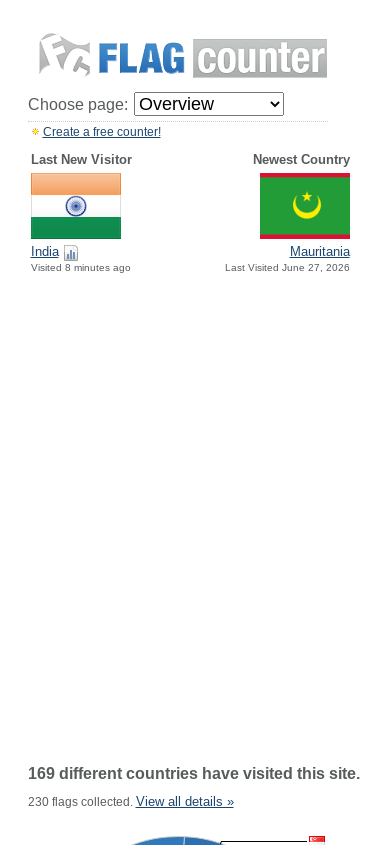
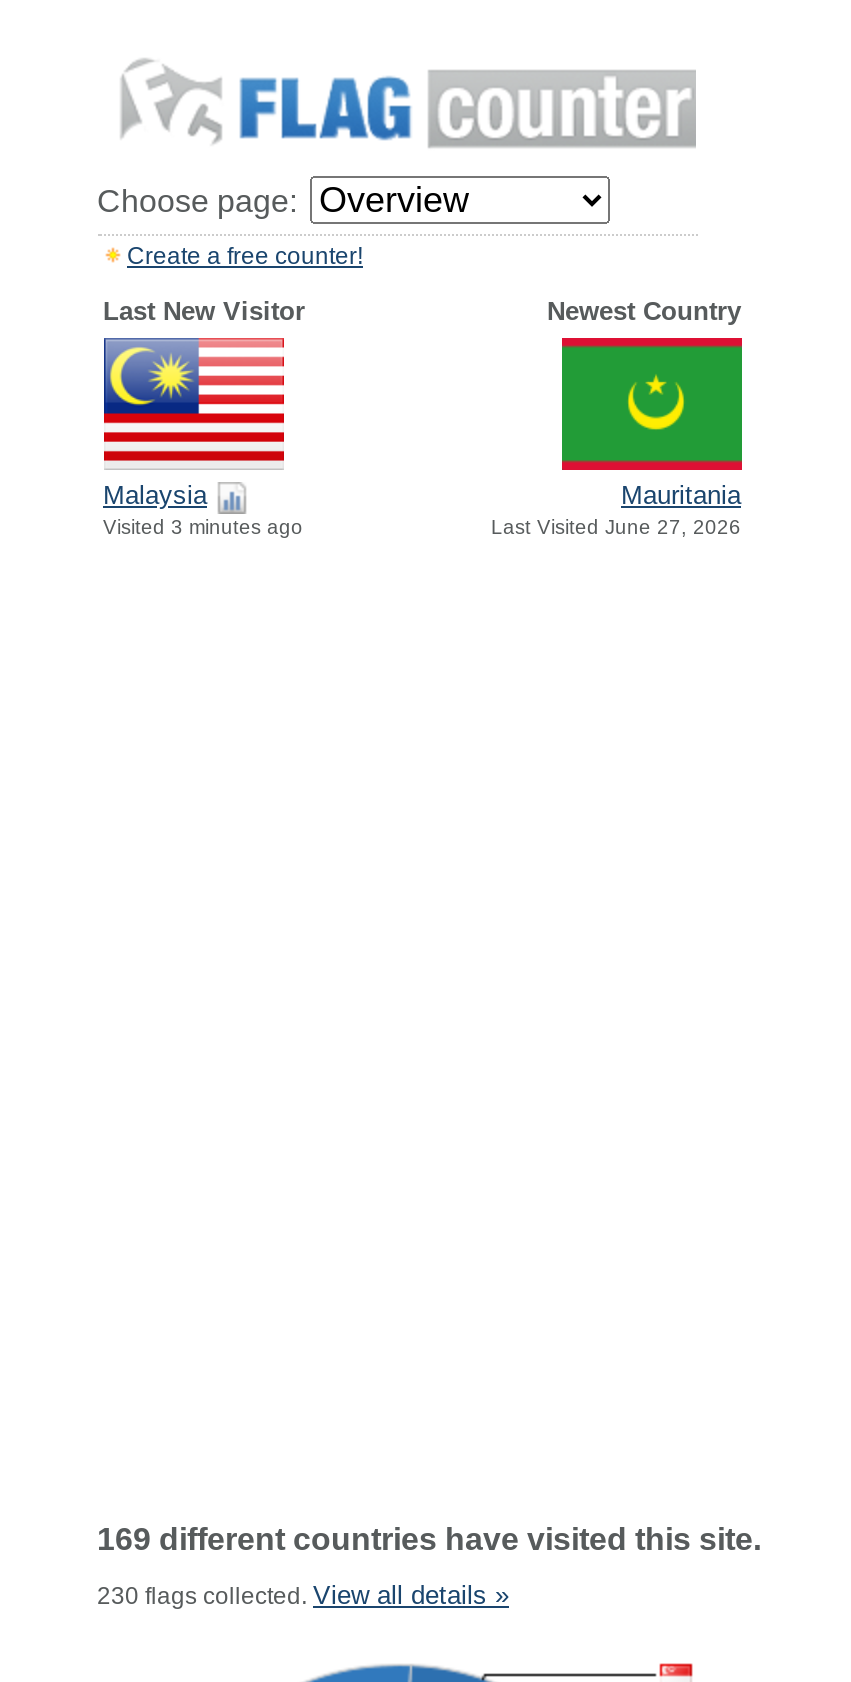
- [image]
- India
- Visited 8 minutes ago
+ [image]
+ Malaysia
+ Visited 3 minutes ago
